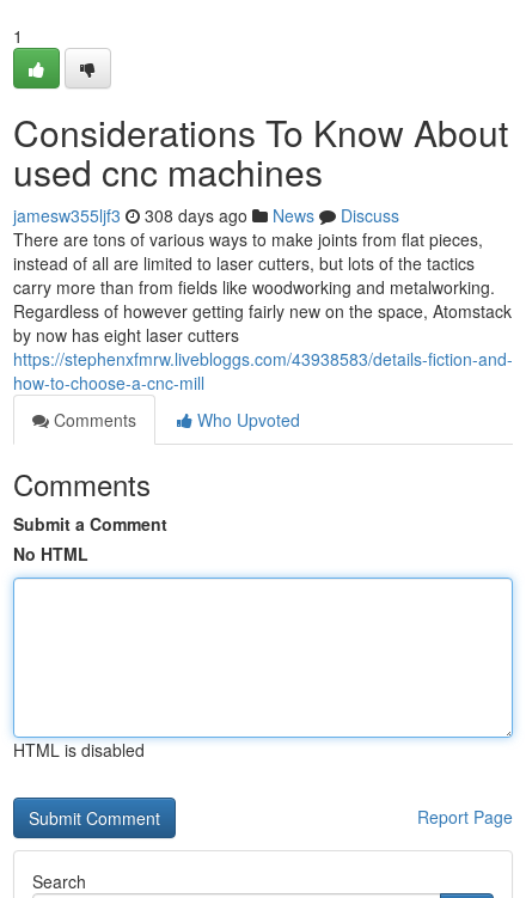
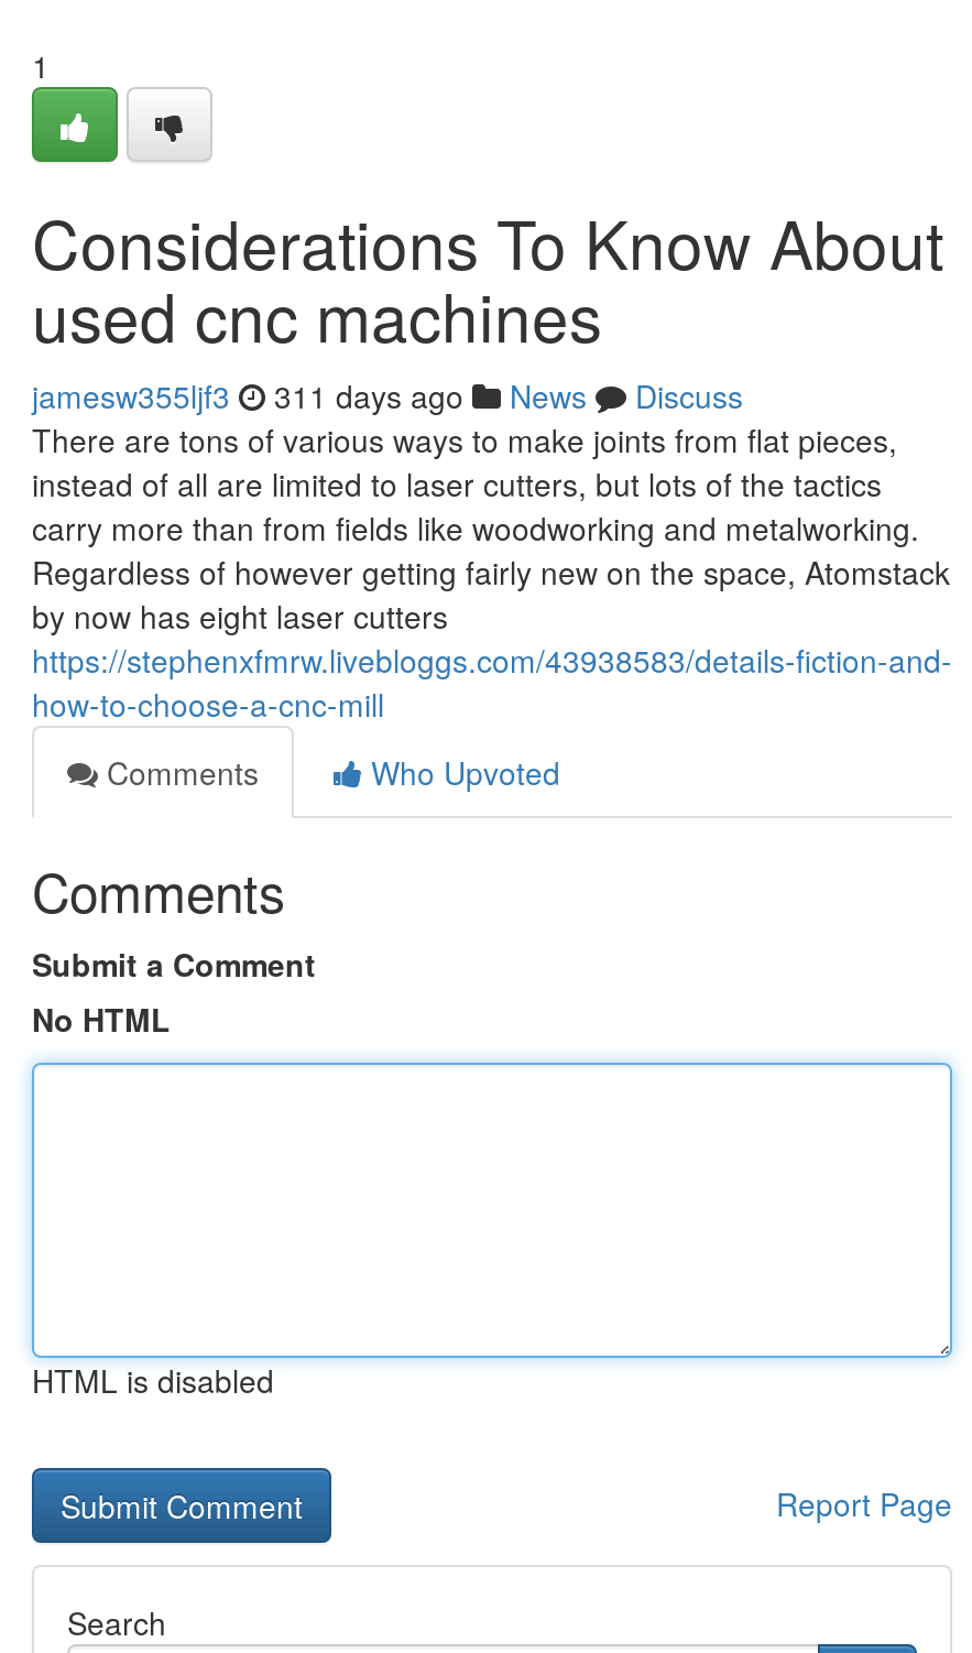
- jamesw355ljf3 308 days ago News Discuss
+ jamesw355ljf3 311 days ago News Discuss
